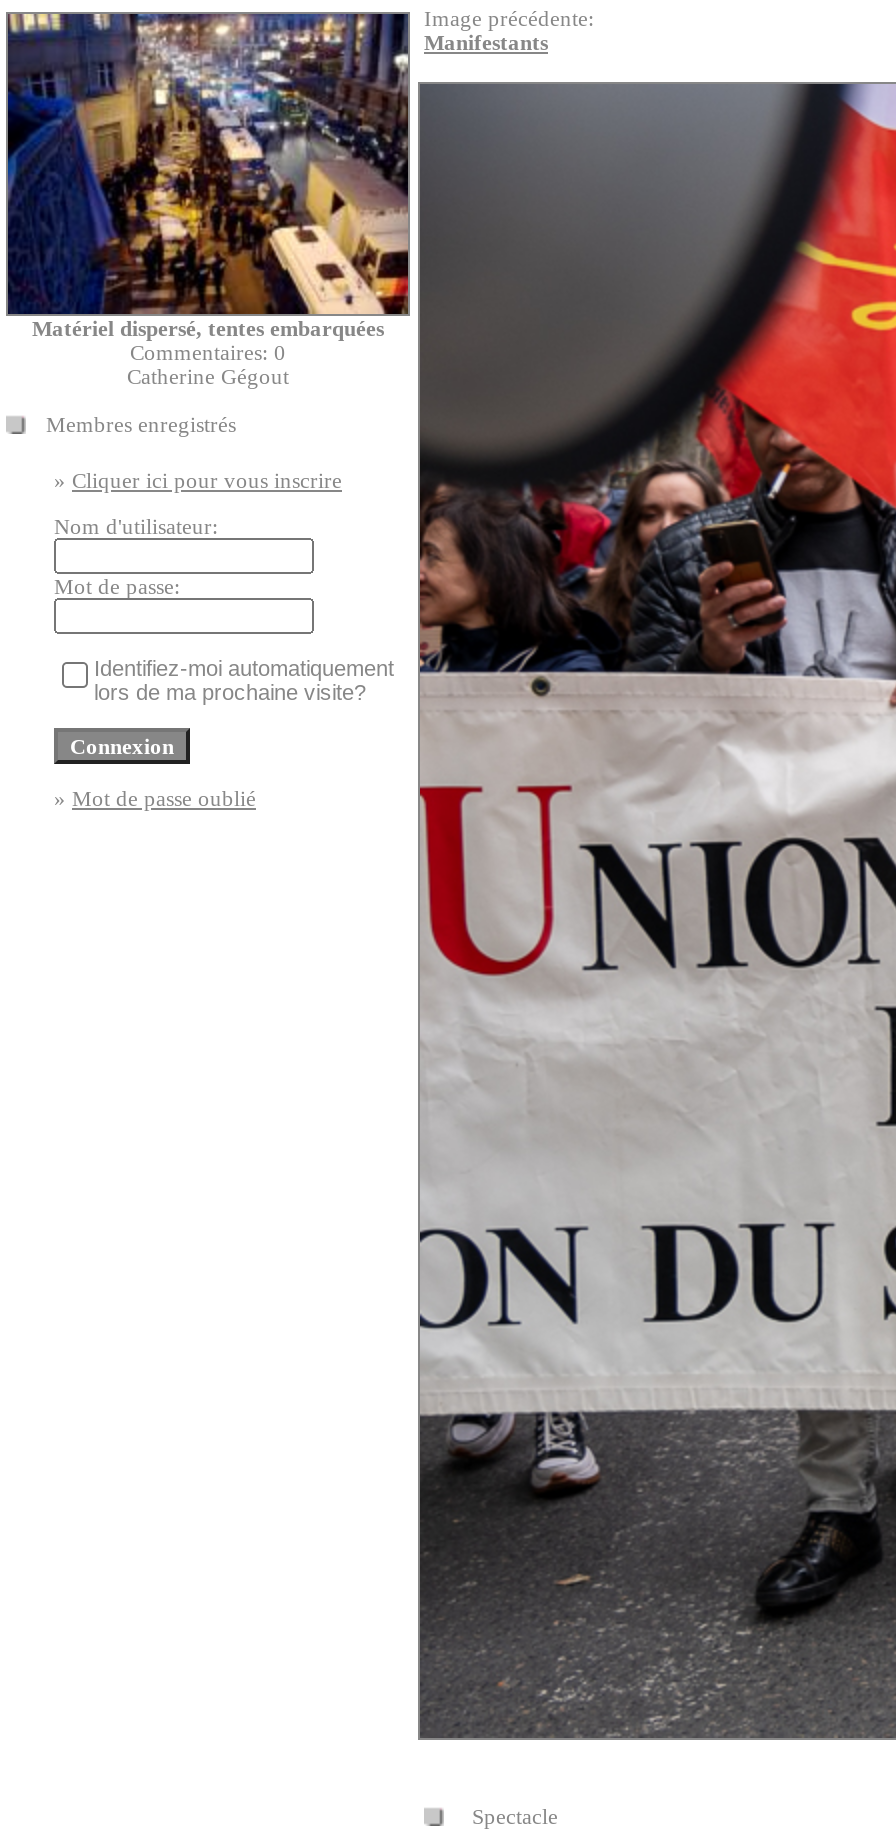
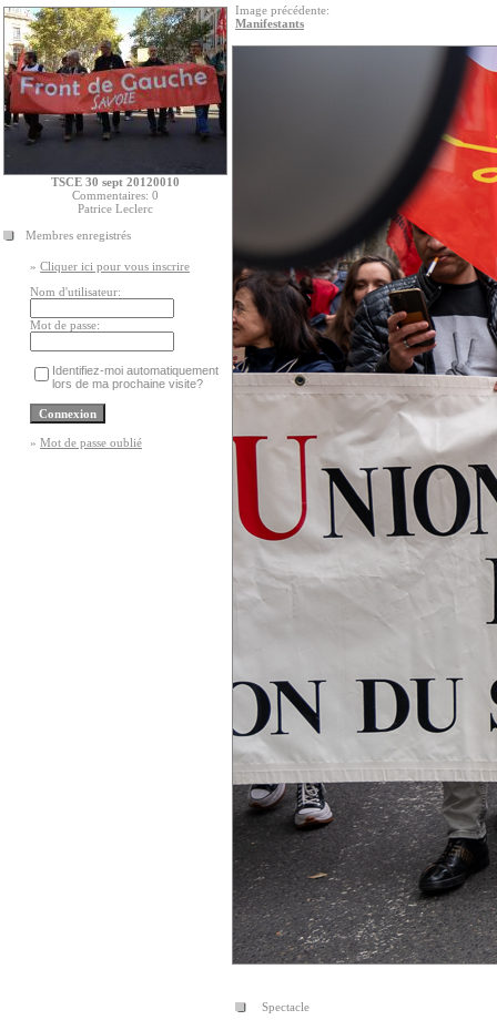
- [image]
- Matériel dispersé, tentes embarquées
+ [image]
+ TSCE 30 sept 20120010

- Catherine Gégout
+ Patrice Leclerc
